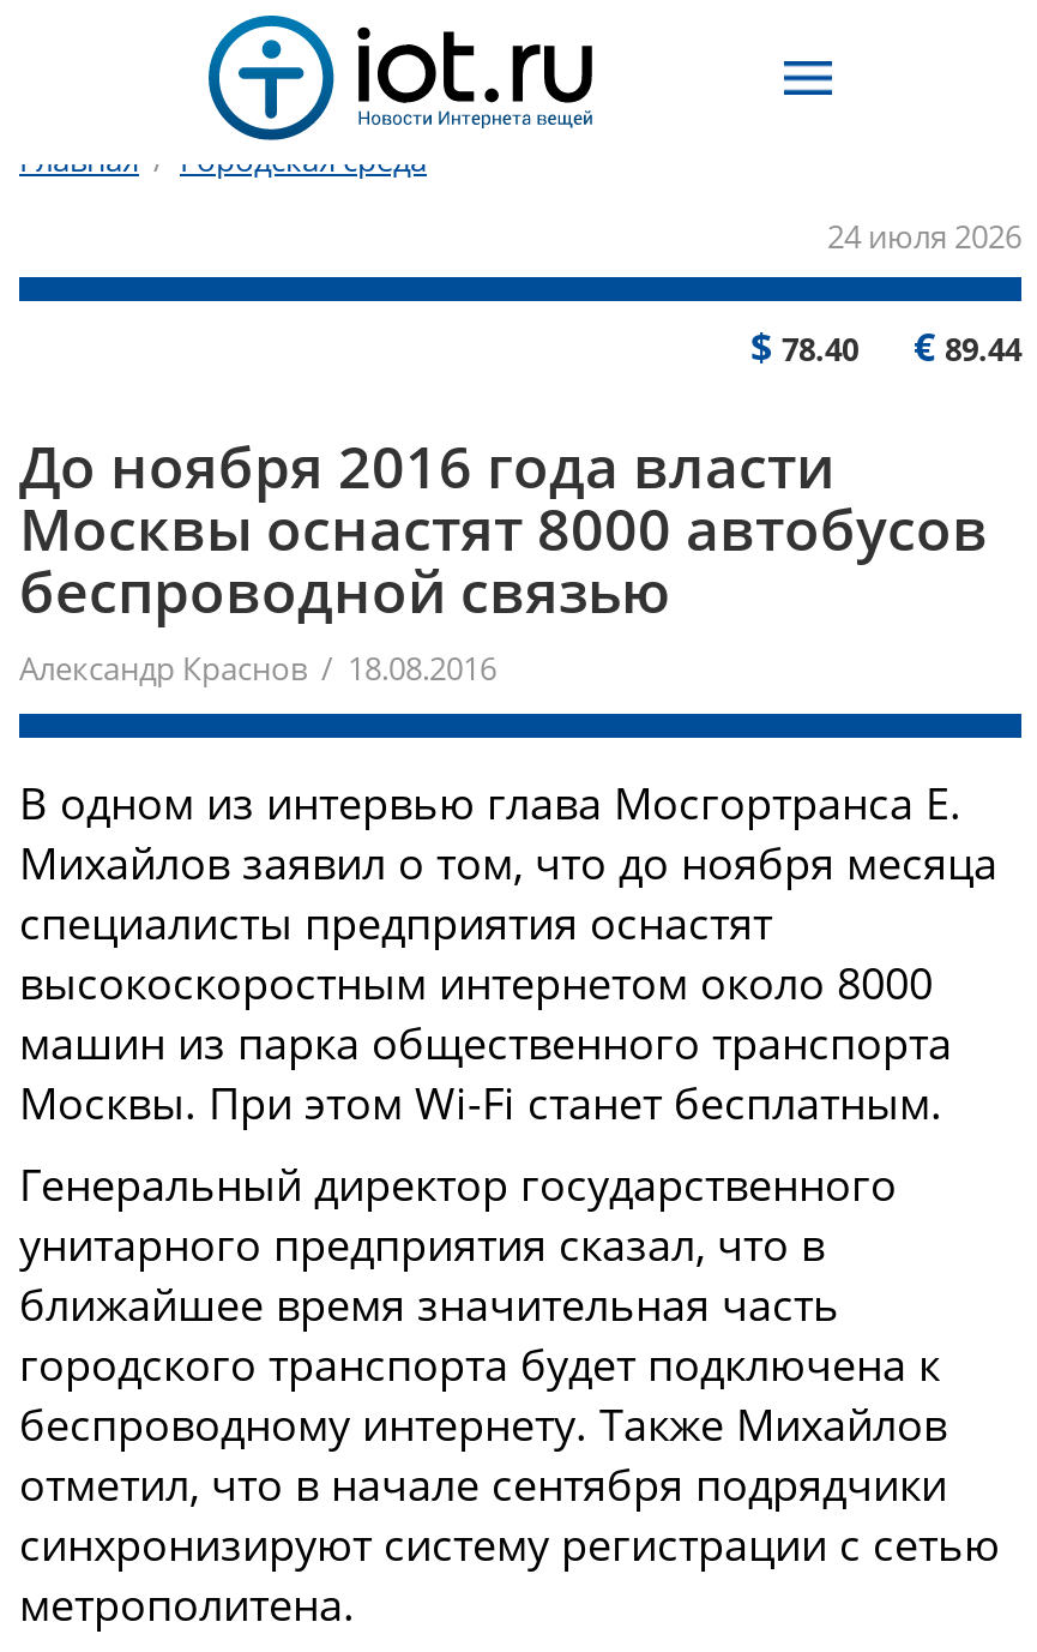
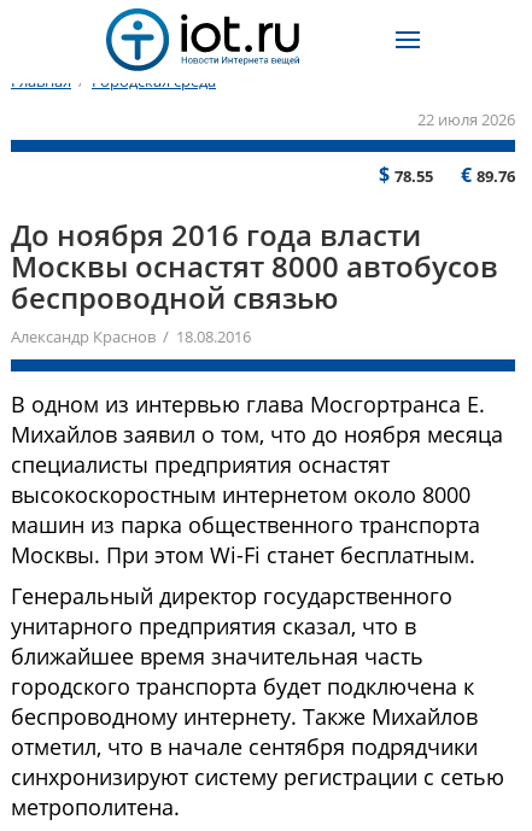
- 24 июля 2026
+ 22 июля 2026

- $78.40
+ $78.55

- €89.44
+ €89.76
